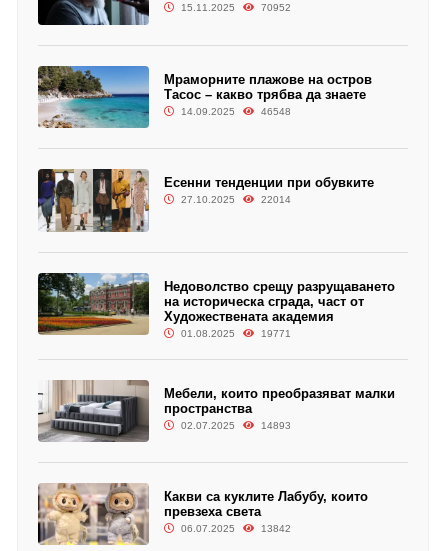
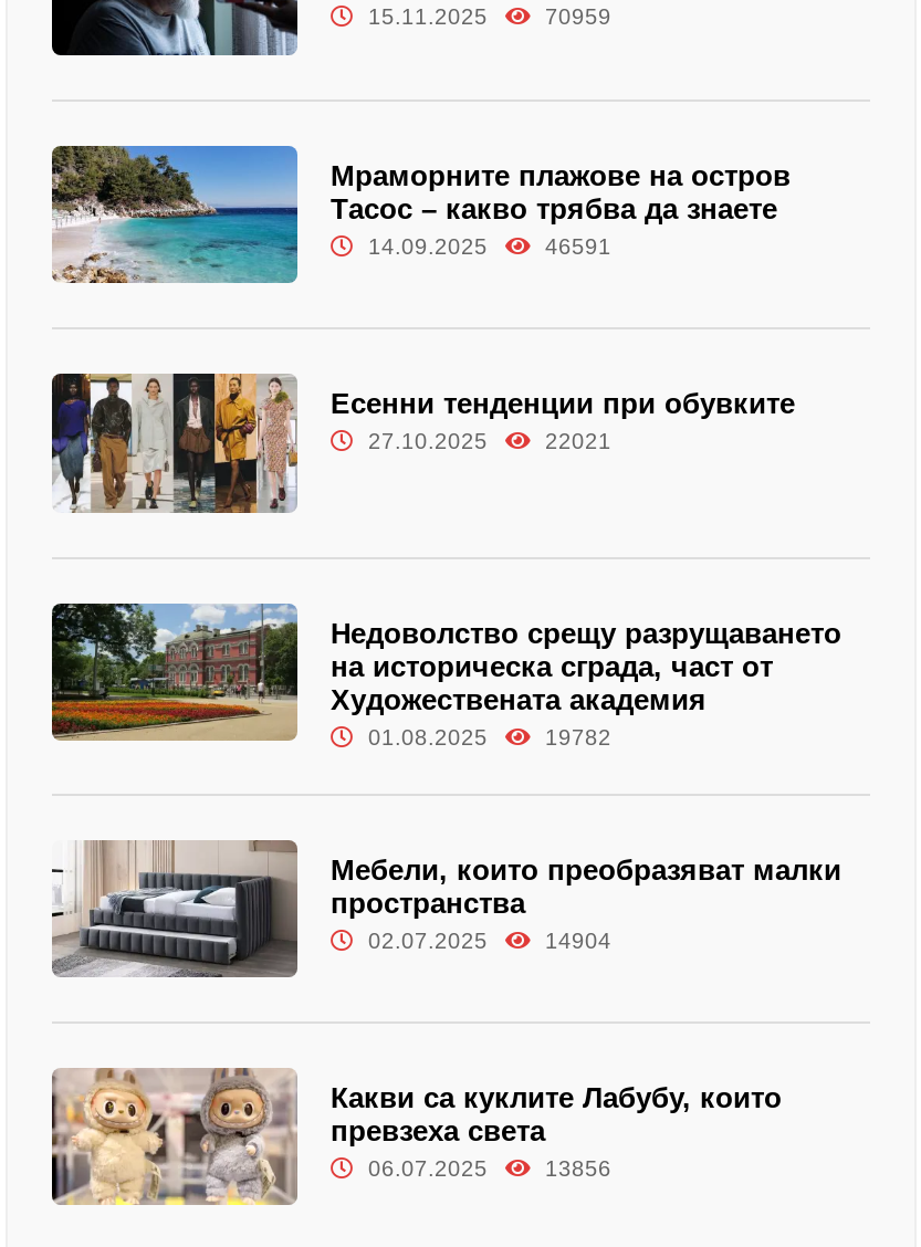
- 70952
+ 70959

- 46548
+ 46591

- 22014
+ 22021

- 19771
+ 19782

- 14893
+ 14904

- 13842
+ 13856
